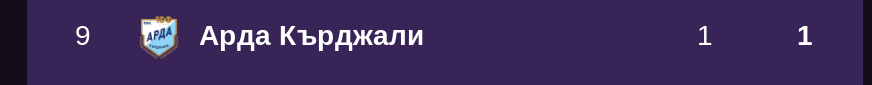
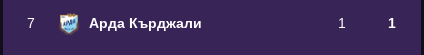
- 9
+ 7
